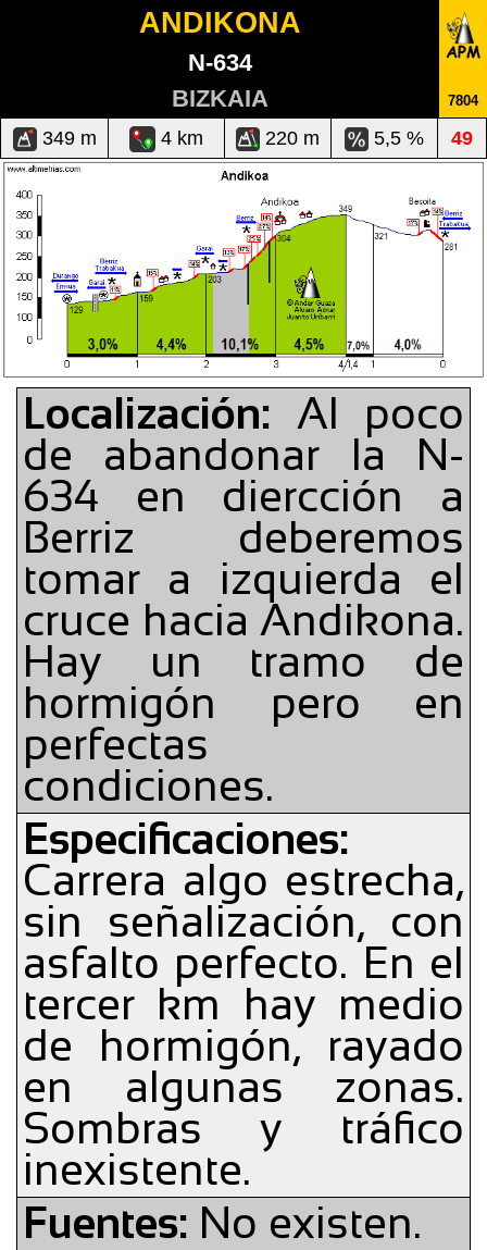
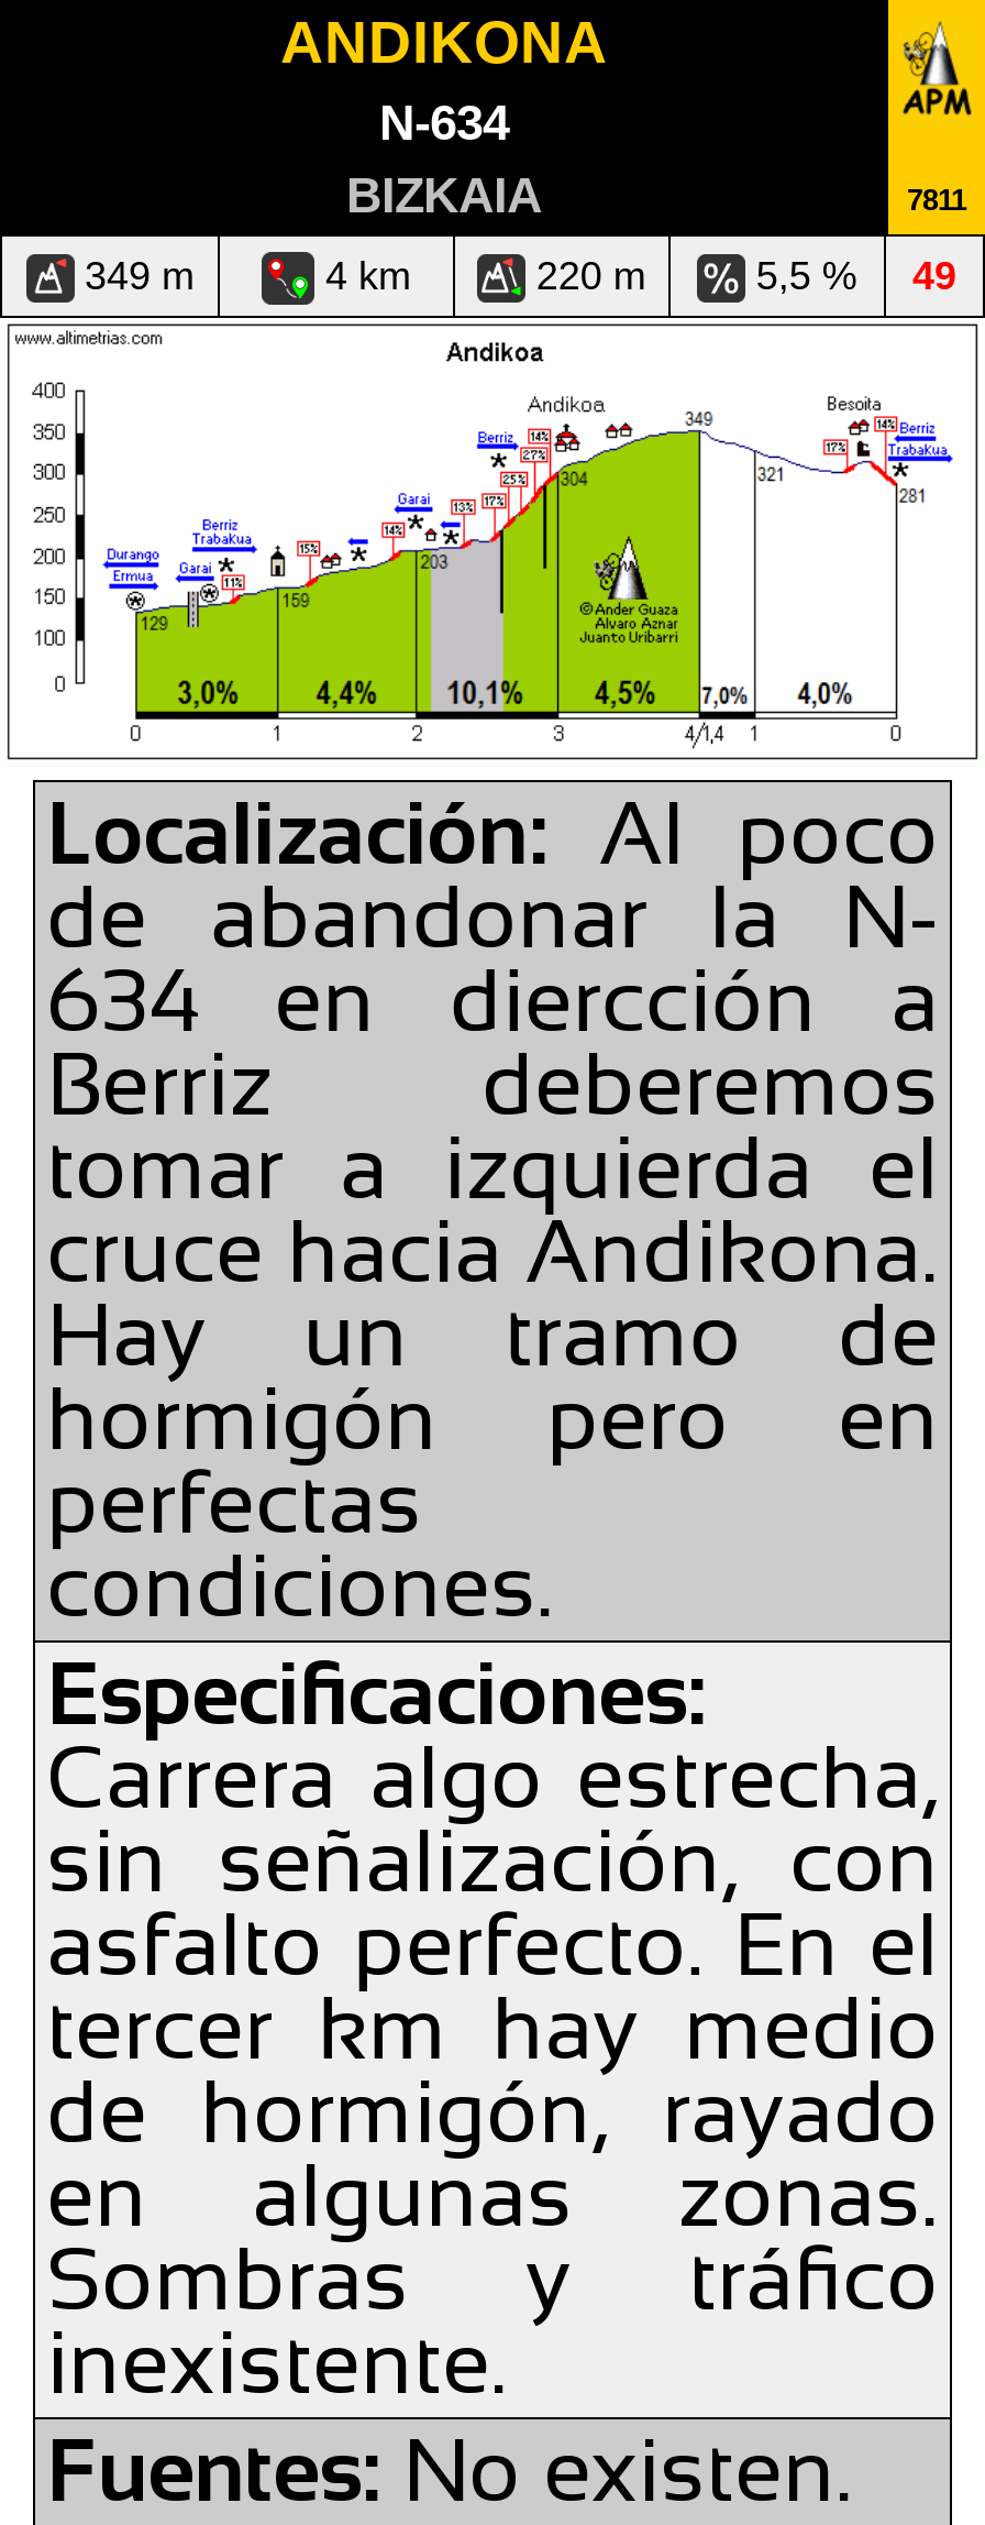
- 7804
+ 7811
